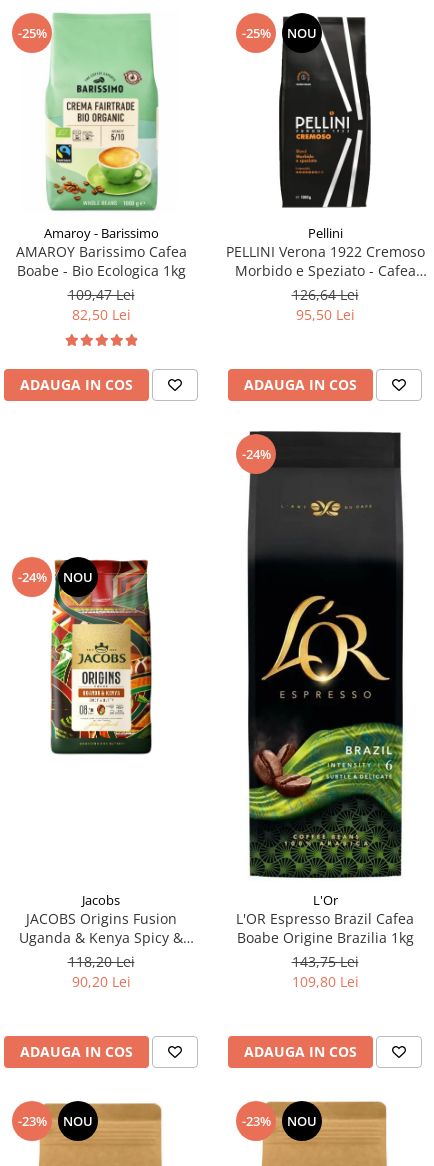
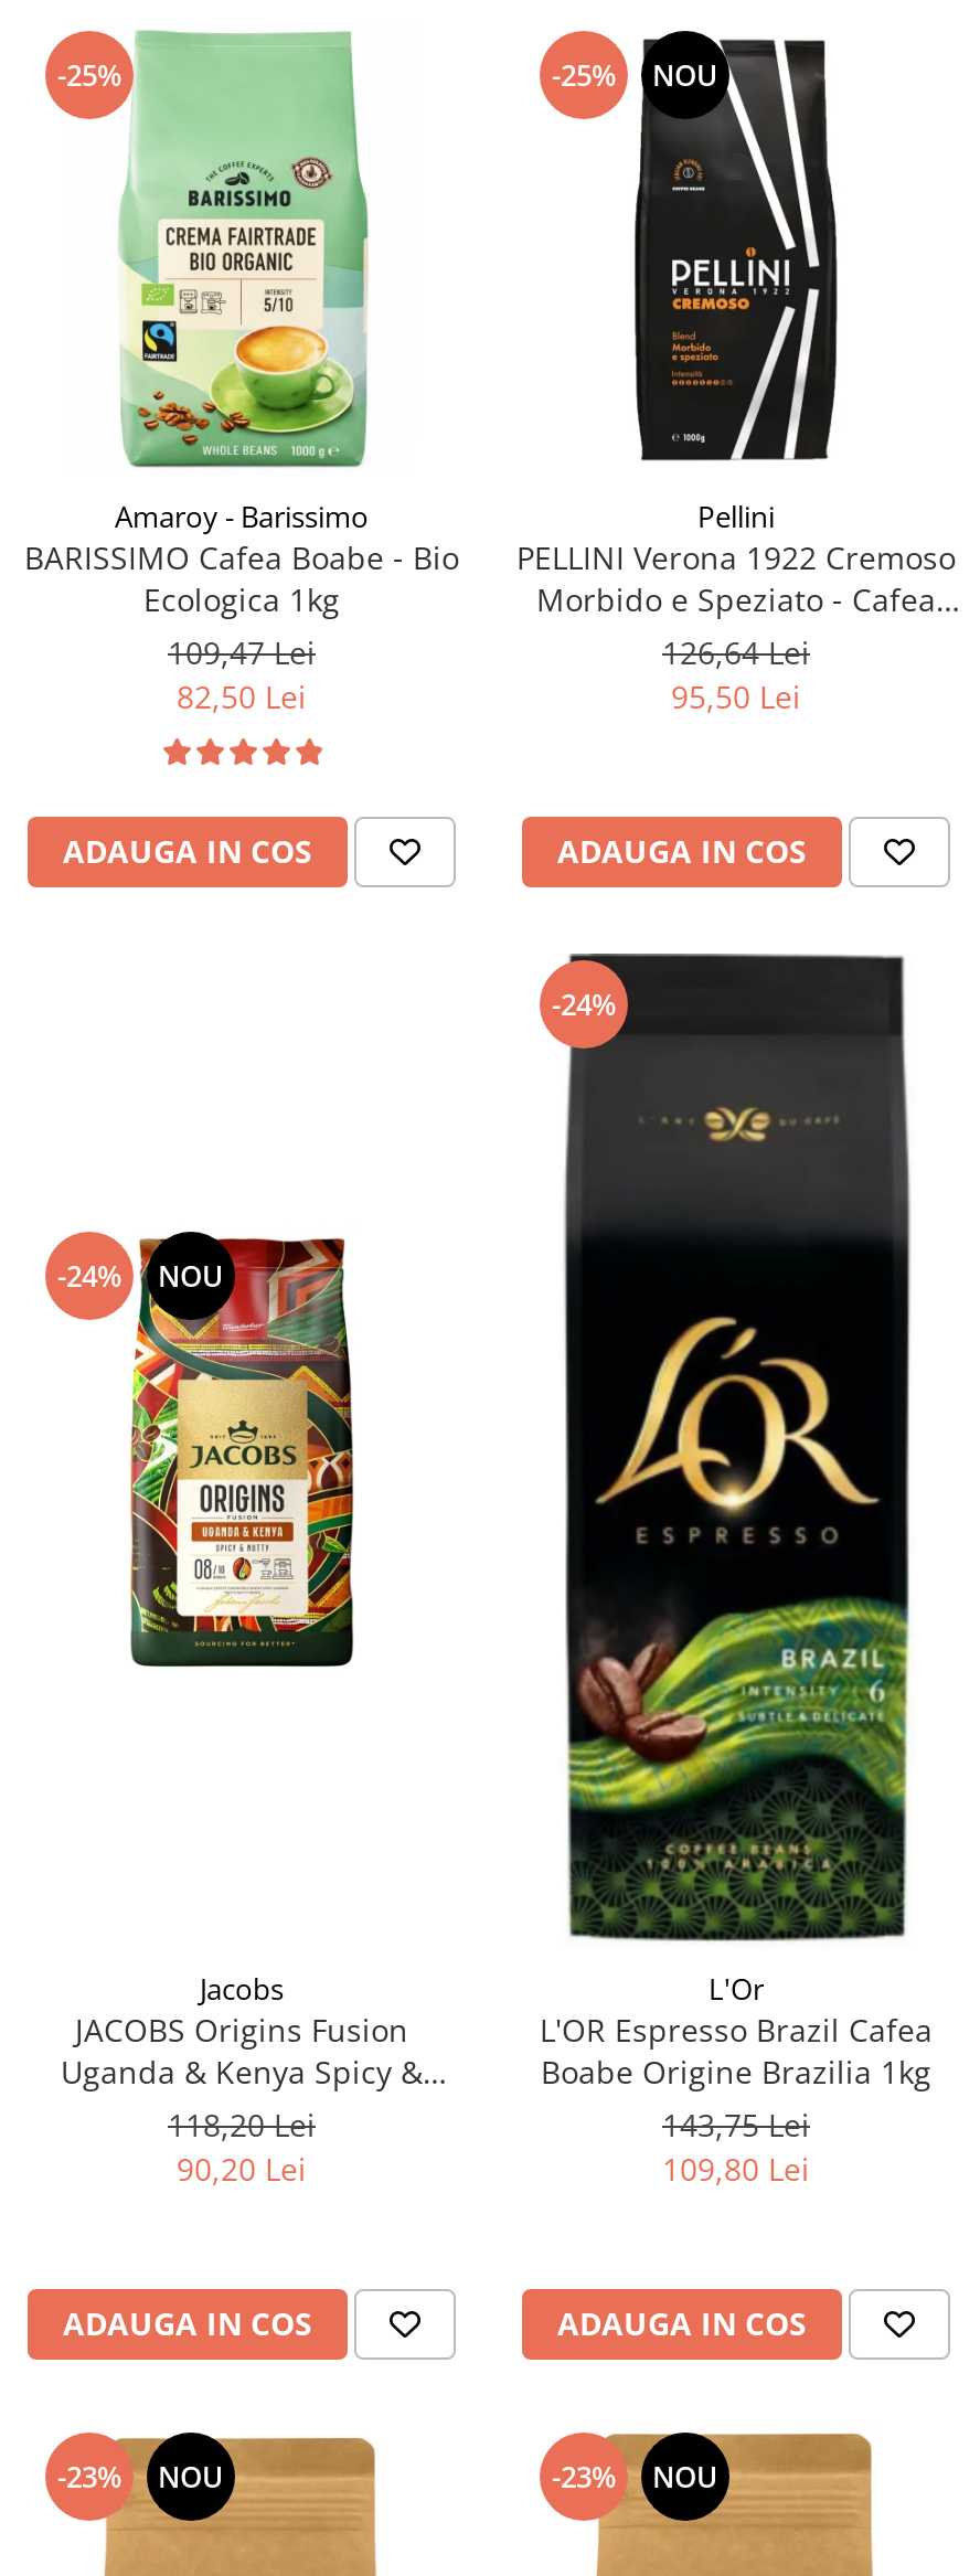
- AMAROY Barissimo Cafea
- Boabe - Bio Ecologica 1kg
+ BARISSIMO Cafea Boabe - Bio
+ Ecologica 1kg
